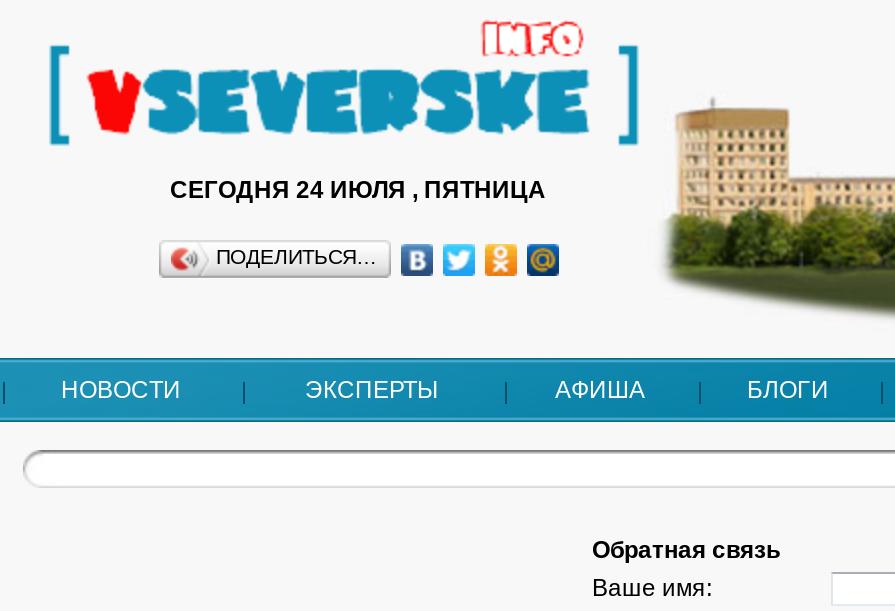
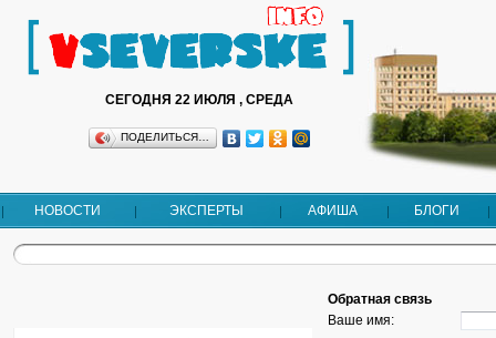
- СЕГОДНЯ 24 ИЮЛЯ , ПЯТНИЦА
+ СЕГОДНЯ 22 ИЮЛЯ , СРЕДА
